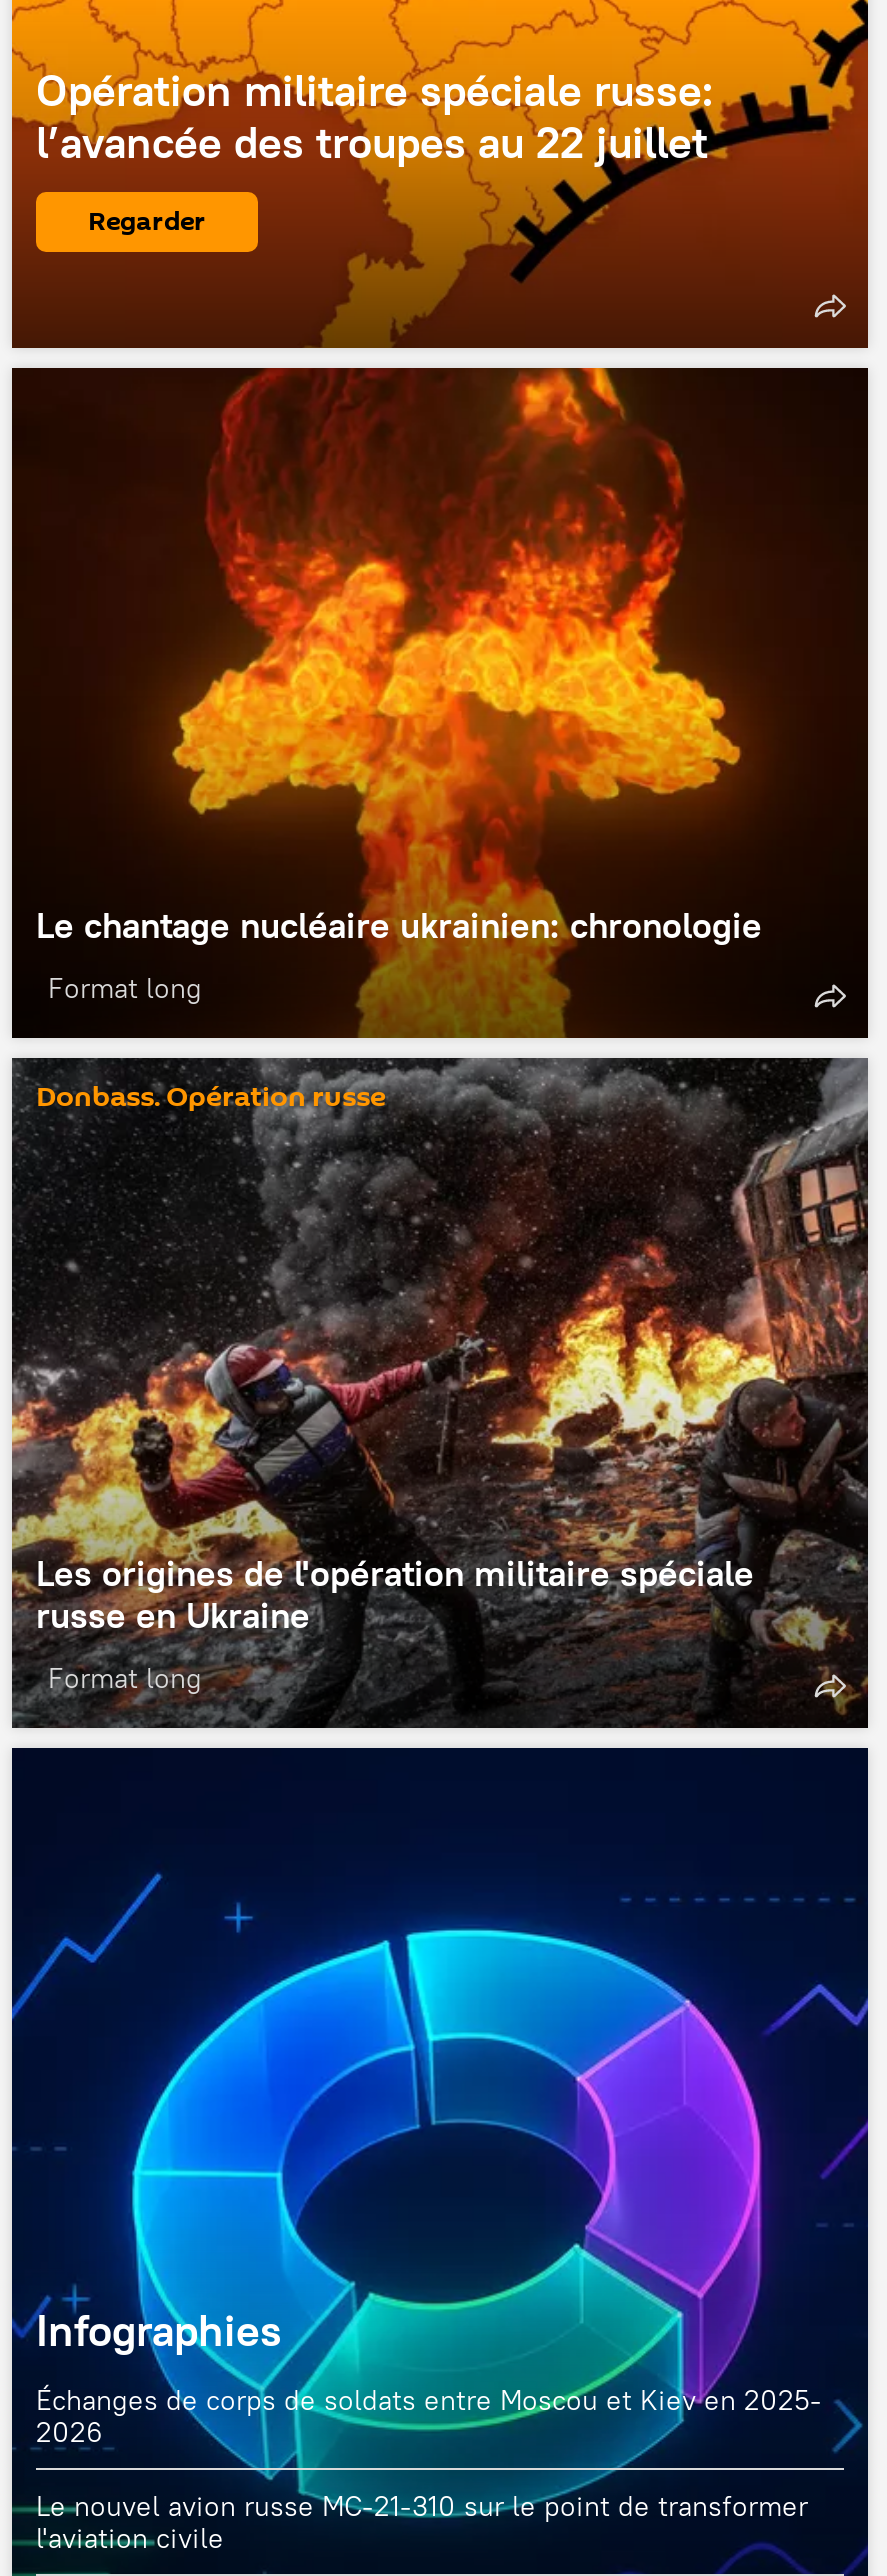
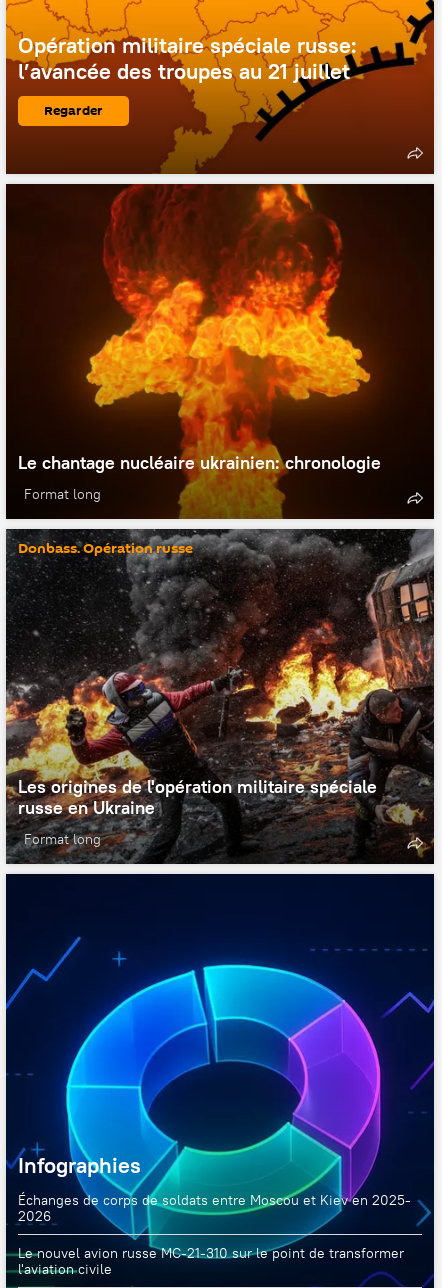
- l’avancée des troupes au 22 juillet
+ l’avancée des troupes au 21 juillet
